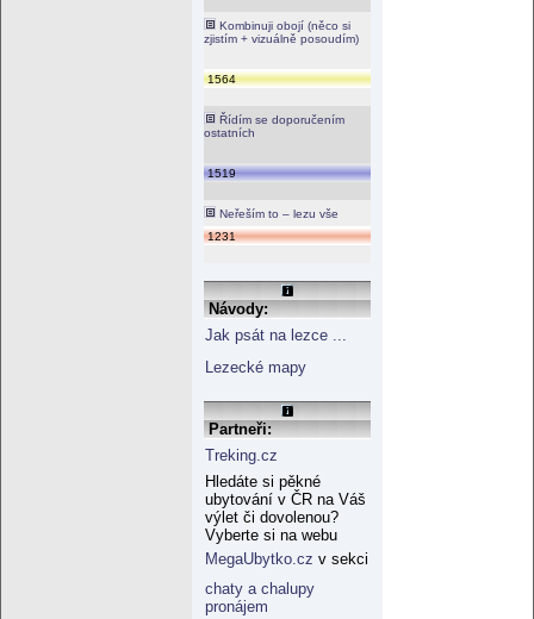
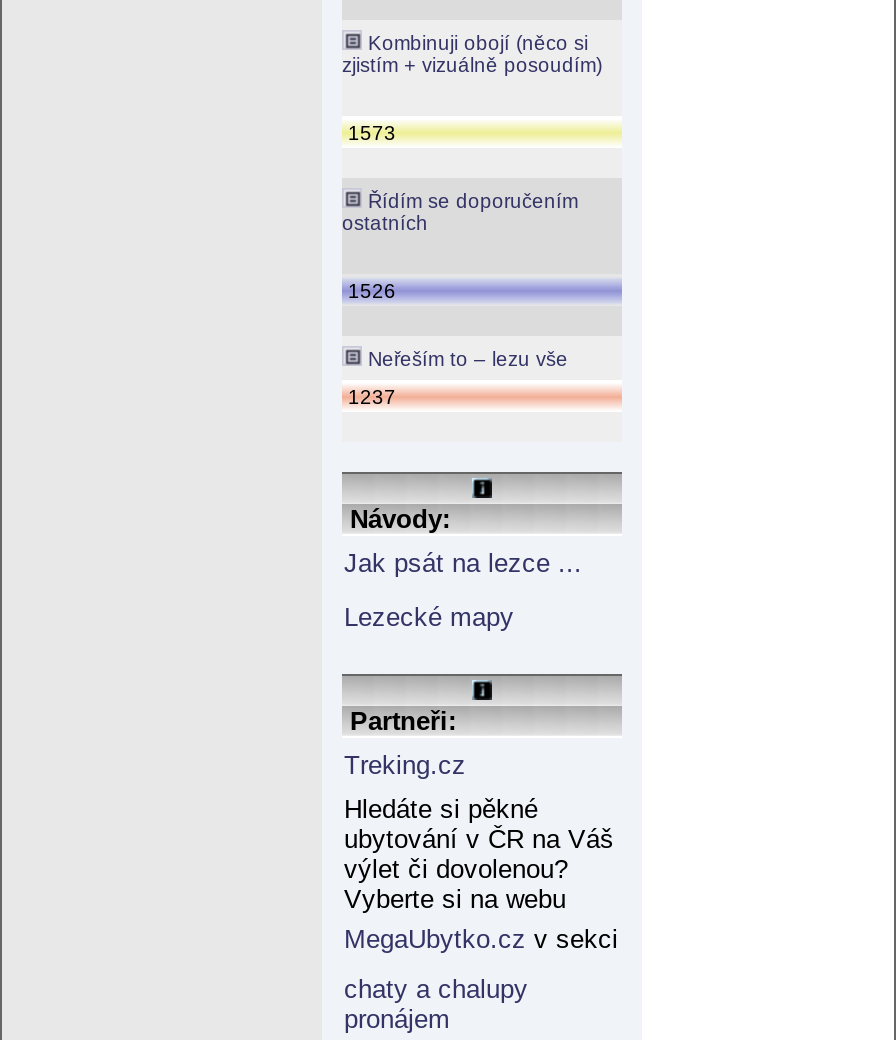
- 1564
+ 1573

- 1519
+ 1526

- 1231
+ 1237
